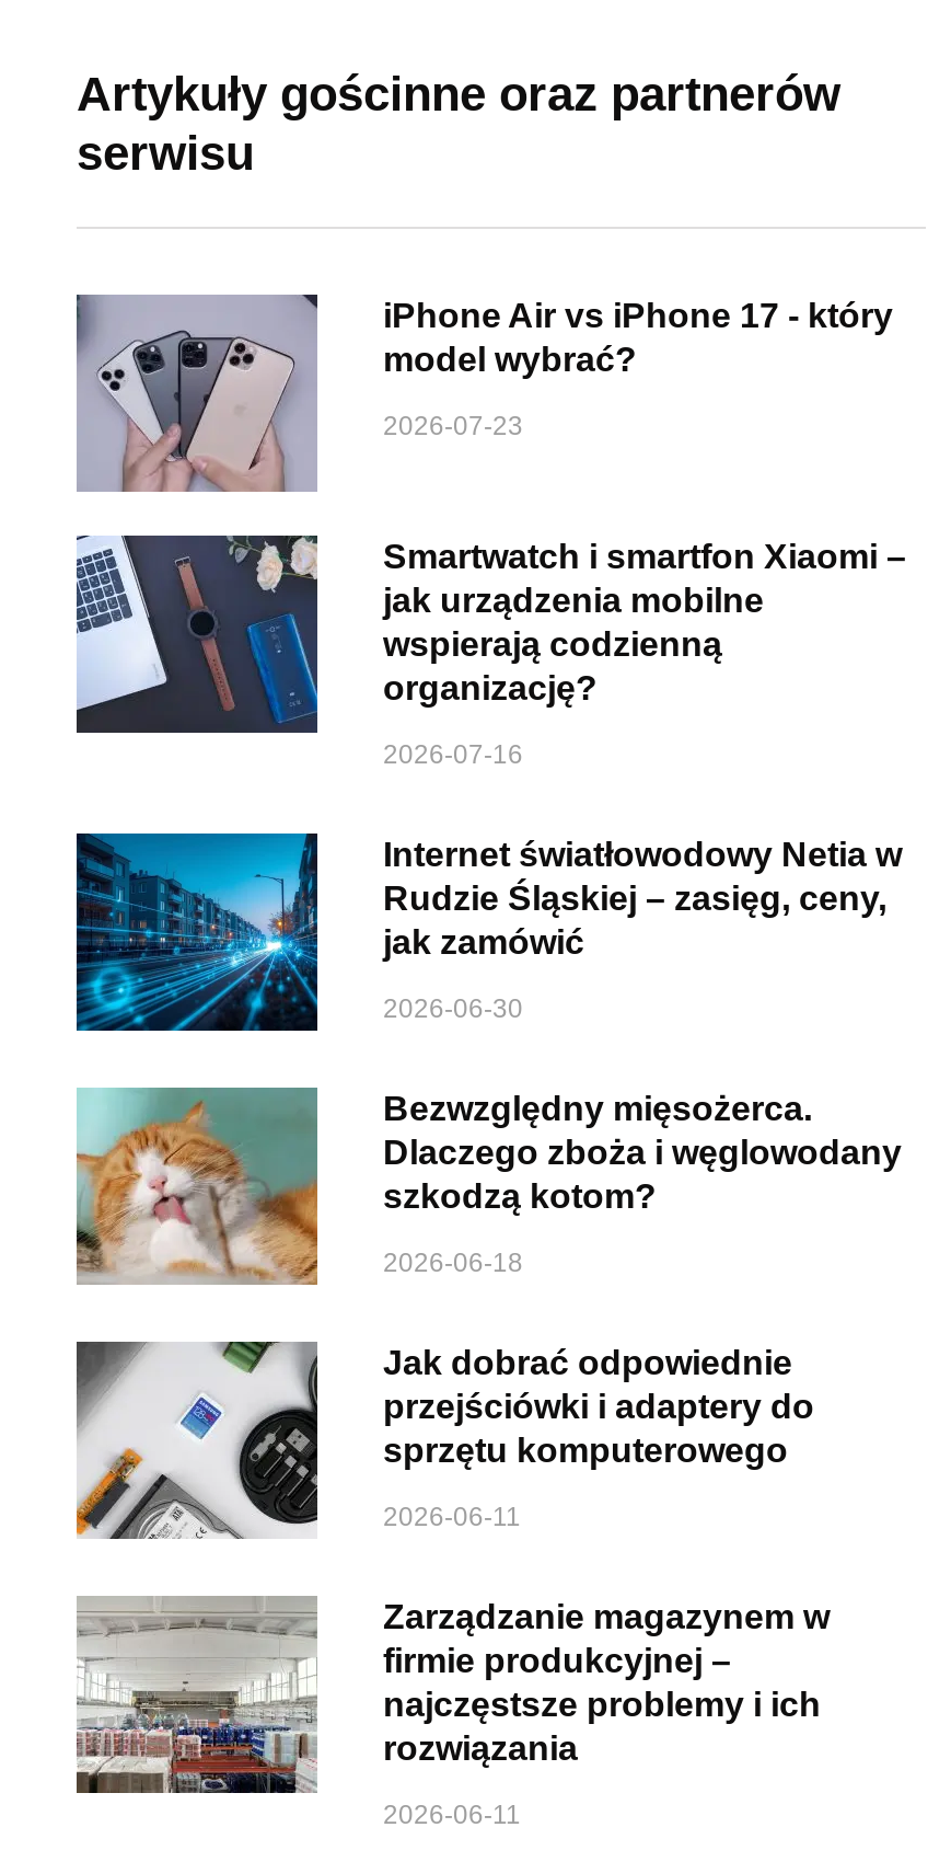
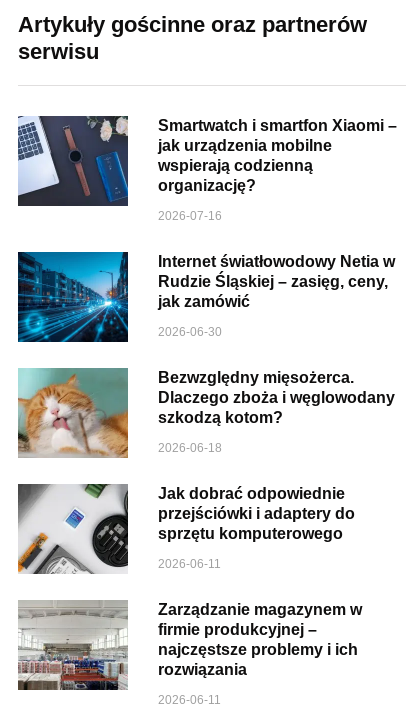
- [image]
- iPhone Air vs iPhone 17 - który
- model wybrać?
- 2026-07-23
